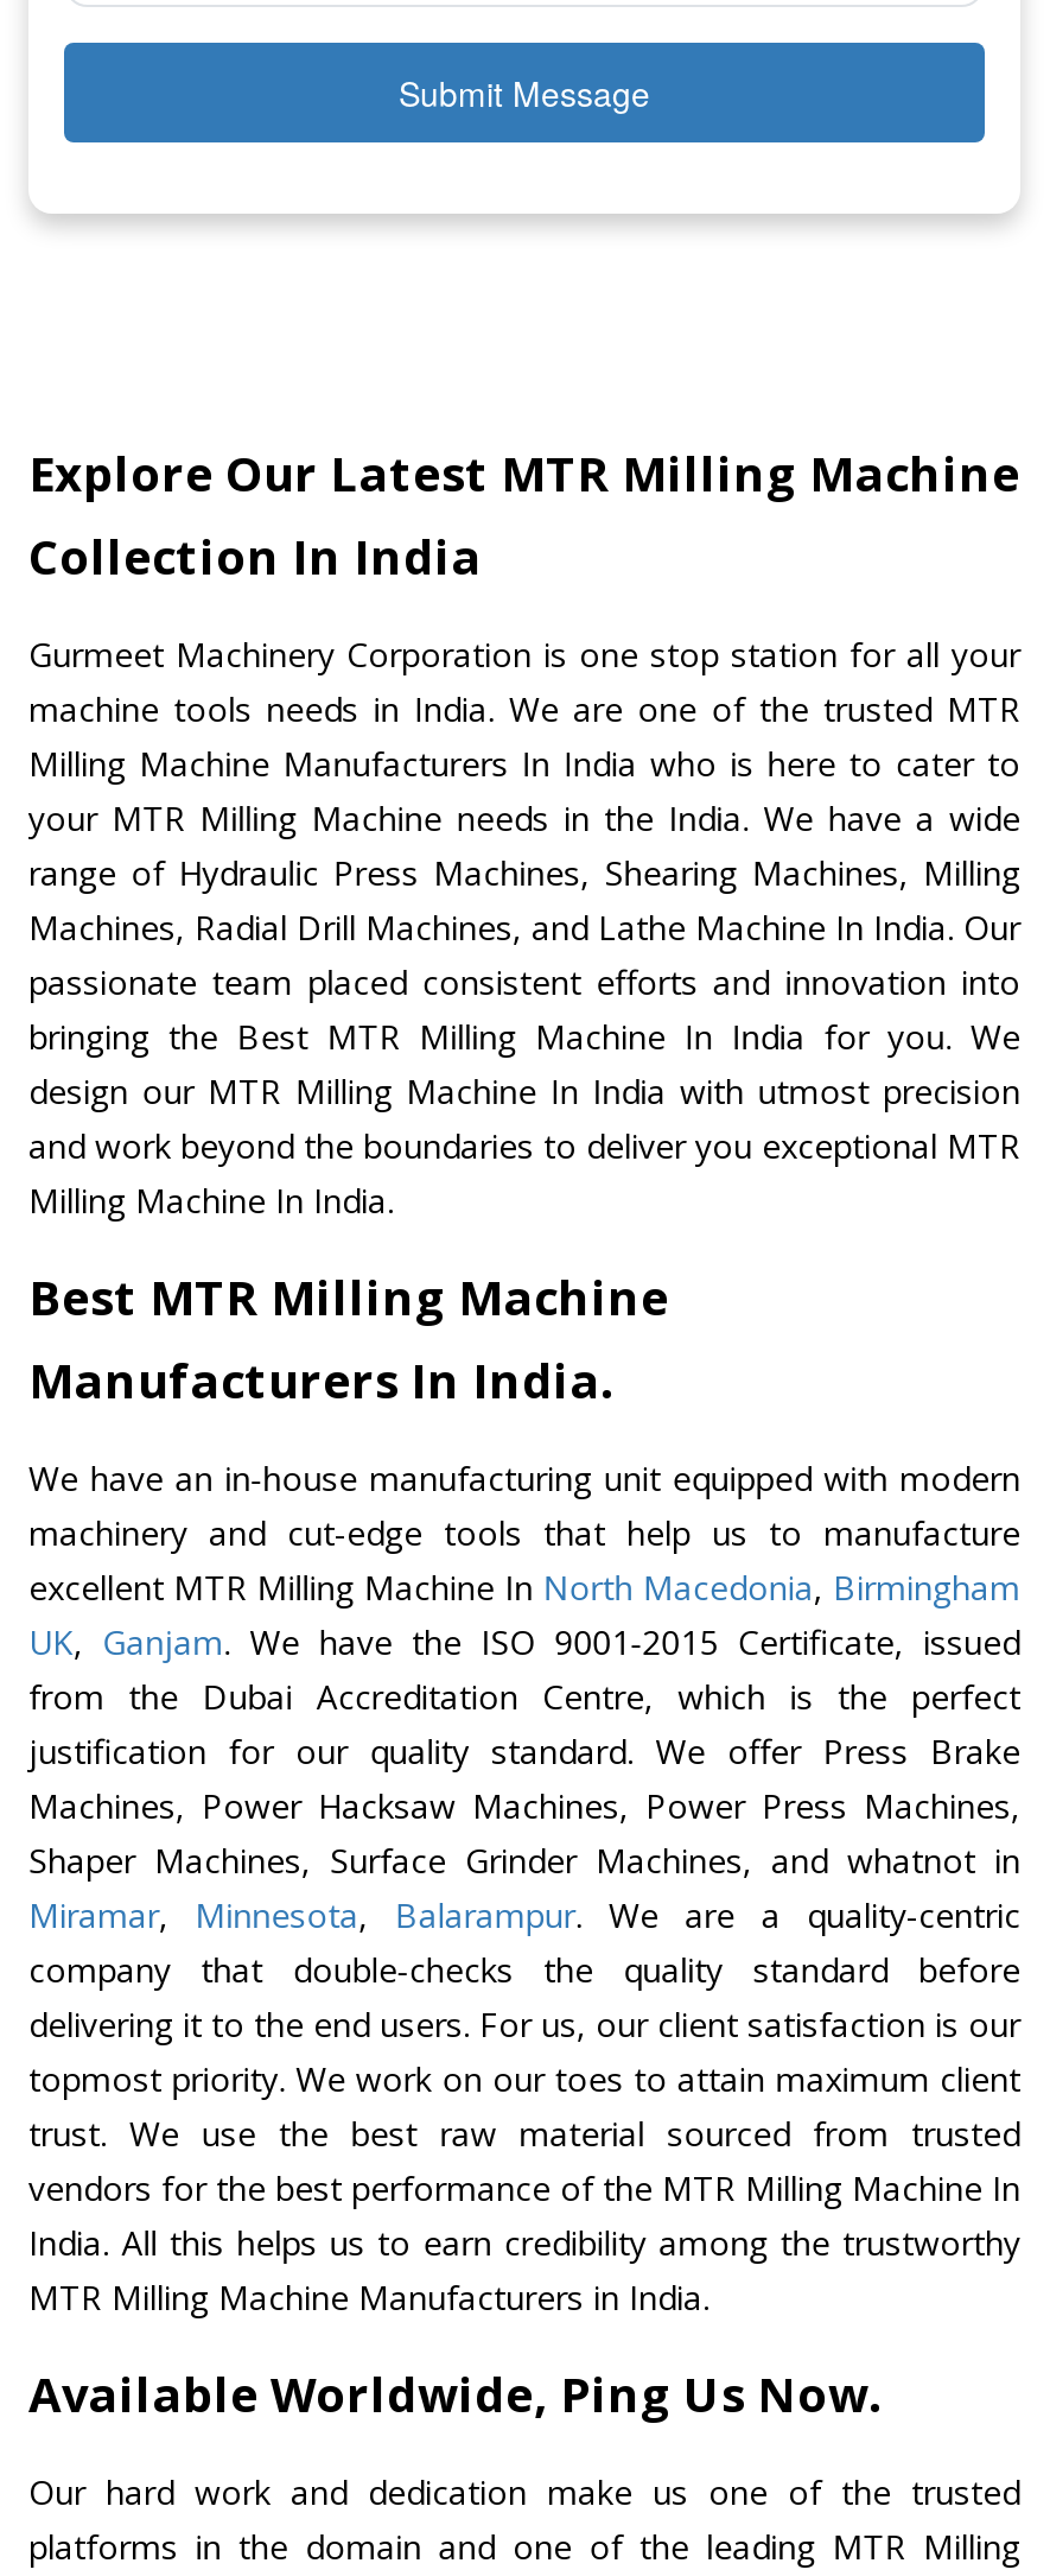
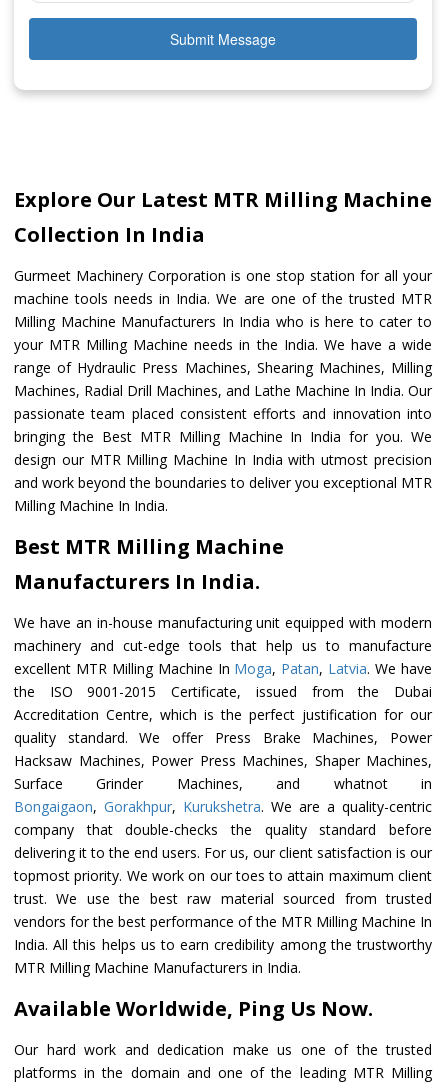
- excellent MTR Milling Machine In North Macedonia, Birmingham
- UK, Ganjam. We have the ISO 9001-2015 Certificate, issued
- from the Dubai Accreditation Centre, which is the perfect
- justification for our quality standard. We offer Press Brake
- Machines, Power Hacksaw Machines, Power Press Machines,
- Shaper Machines, Surface Grinder Machines, and whatnot in
- Miramar, Minnesota, Balarampur. We are a quality-centric
+ excellent MTR Milling Machine In Moga, Patan, Latvia. We have
+ the ISO 9001-2015 Certificate, issued from the Dubai
+ Accreditation Centre, which is the perfect justification for our
+ quality standard. We offer Press Brake Machines, Power
+ Hacksaw Machines, Power Press Machines, Shaper Machines,
+ Surface Grinder Machines, and whatnot in
+ Bongaigaon, Gorakhpur, Kurukshetra. We are a quality-centric
